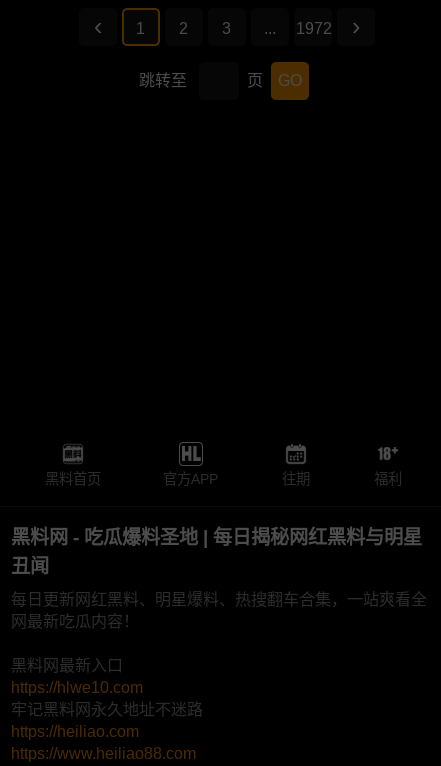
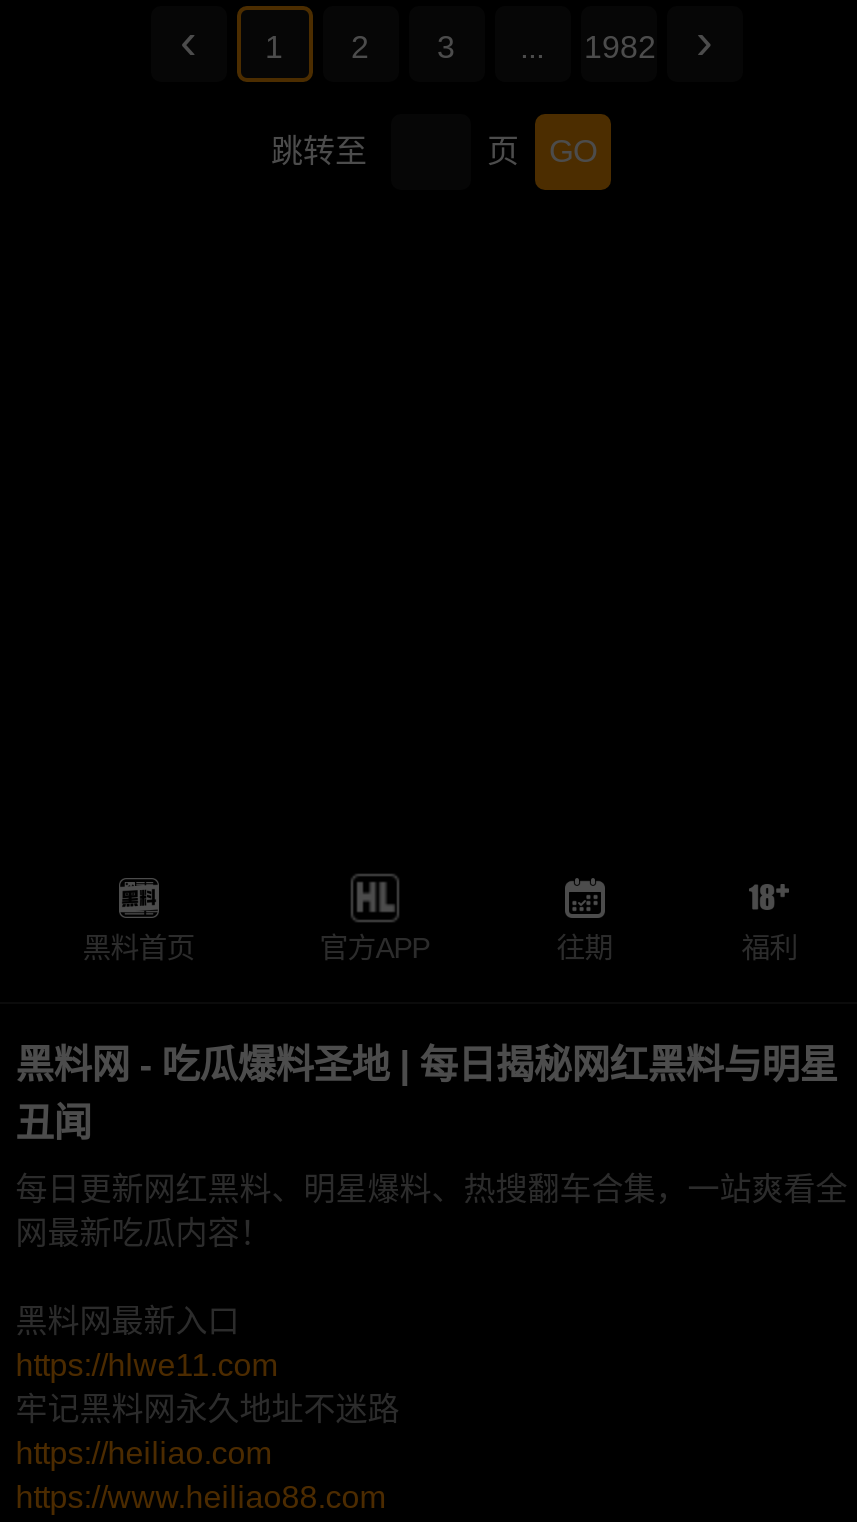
- 1972
+ 1982

- https://hlwe10.com
+ https://hlwe11.com
